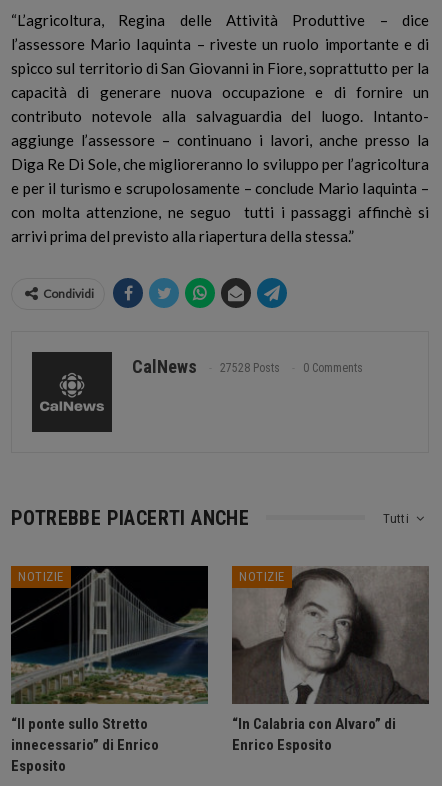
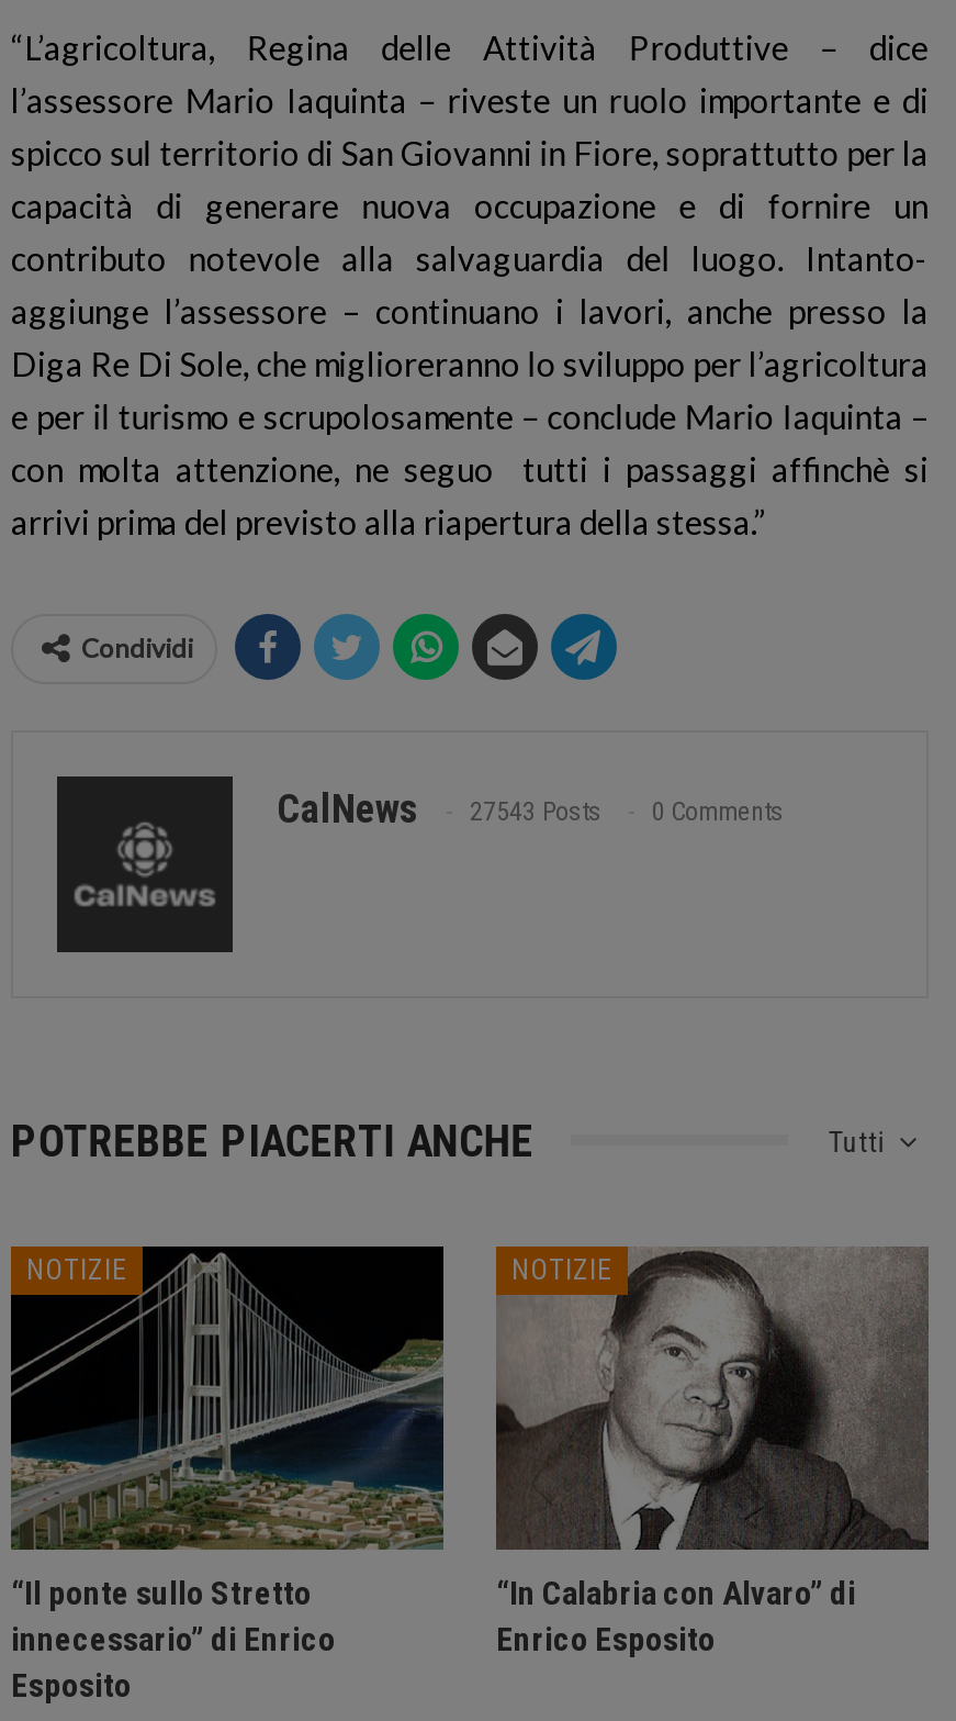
- CalNews 27528 Posts 0 Comments
+ CalNews 27543 Posts 0 Comments
